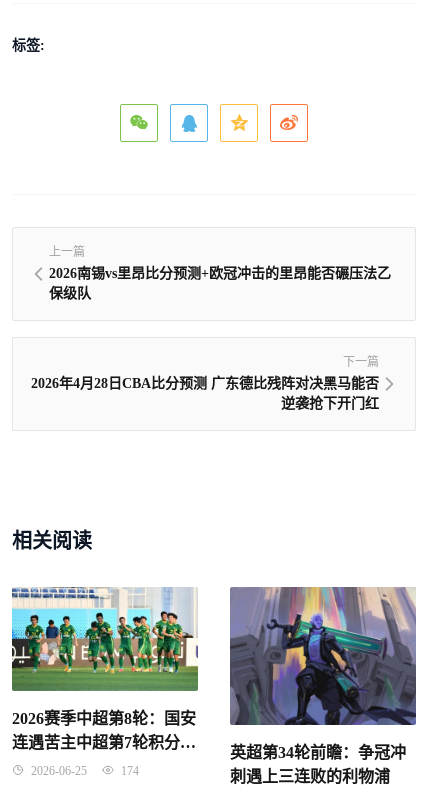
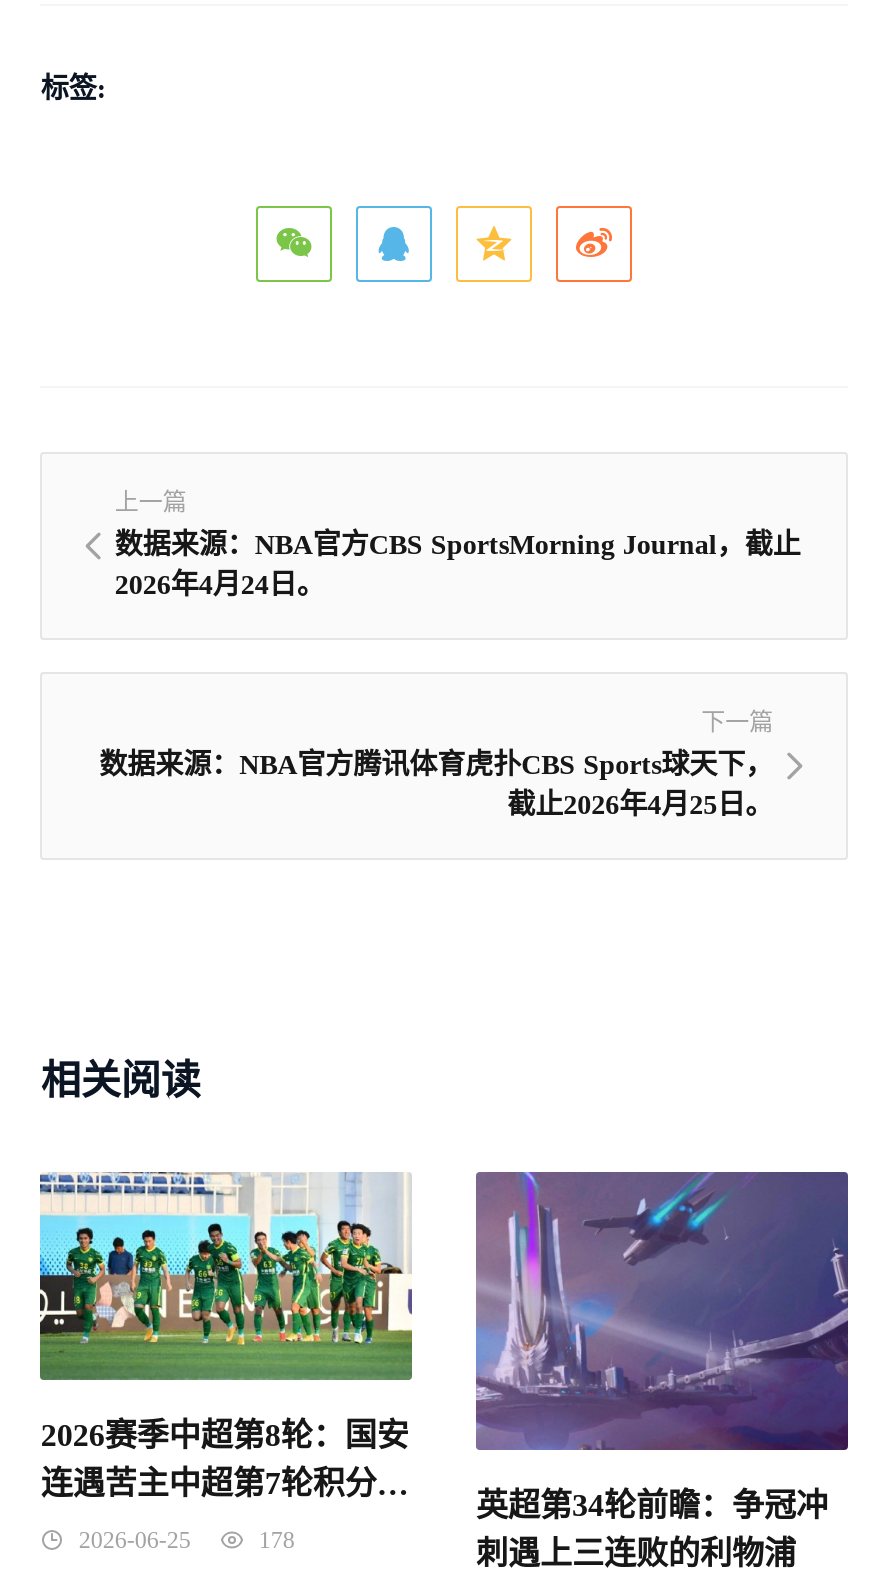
- 2026南锡vs里昂比分预测+欧冠冲击的里昂能否碾压法乙
- 保级队
+ 数据来源：NBA官方CBS SportsMorning Journal，截止
+ 2026年4月24日。

- 2026年4月28日CBA比分预测 广东德比残阵对决黑马能否
- 逆袭抢下开门红
+ 数据来源：NBA官方腾讯体育虎扑CBS Sports球天下，
+ 截止2026年4月25日。

- [image]
+ [image]

- 174
+ 178
